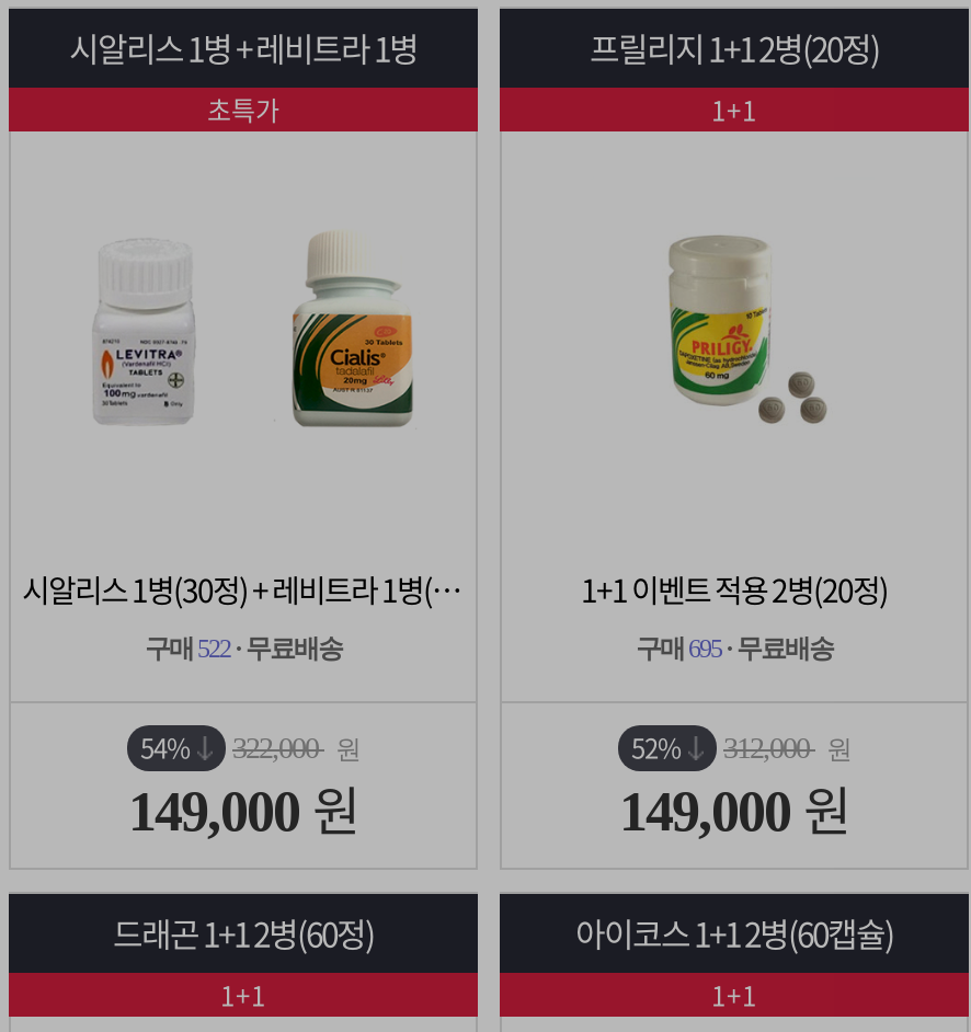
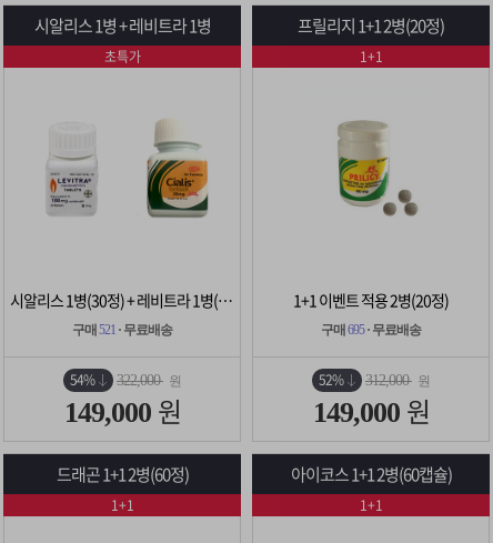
- 구매 522 · 무료배송
+ 구매 521 · 무료배송
